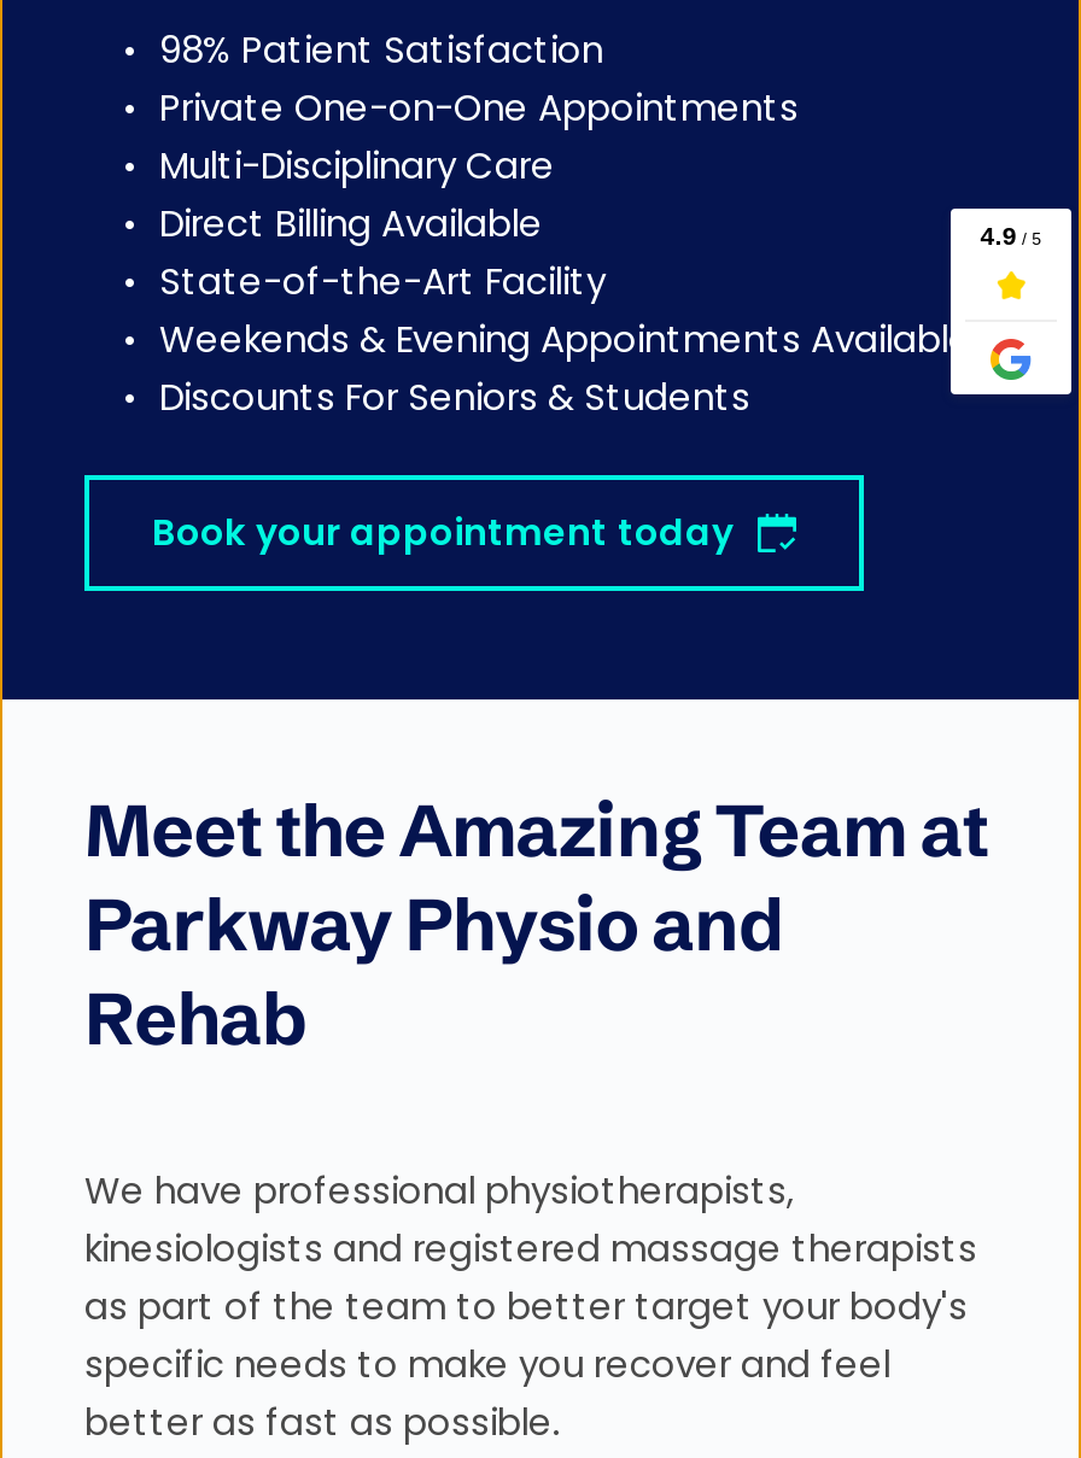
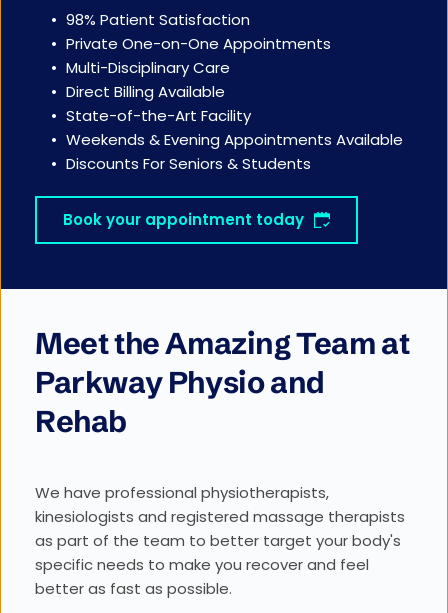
- [image]
